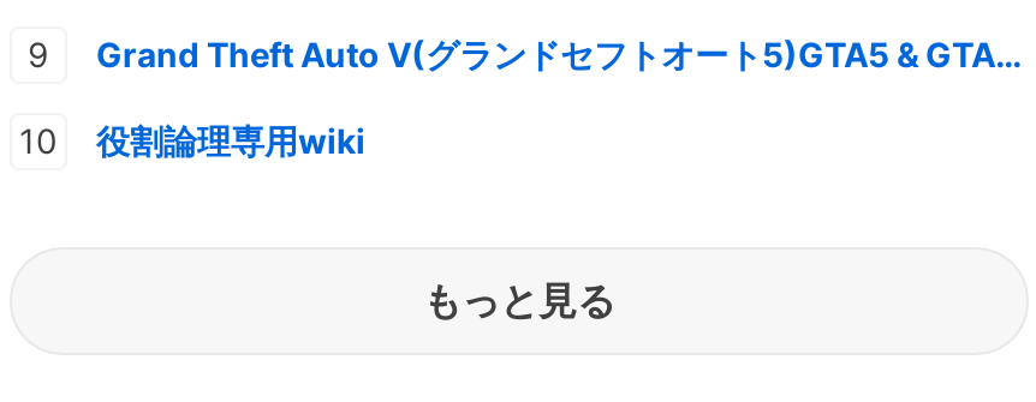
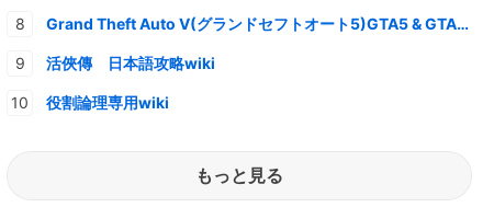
+ 活俠傳 日本語攻略wiki
